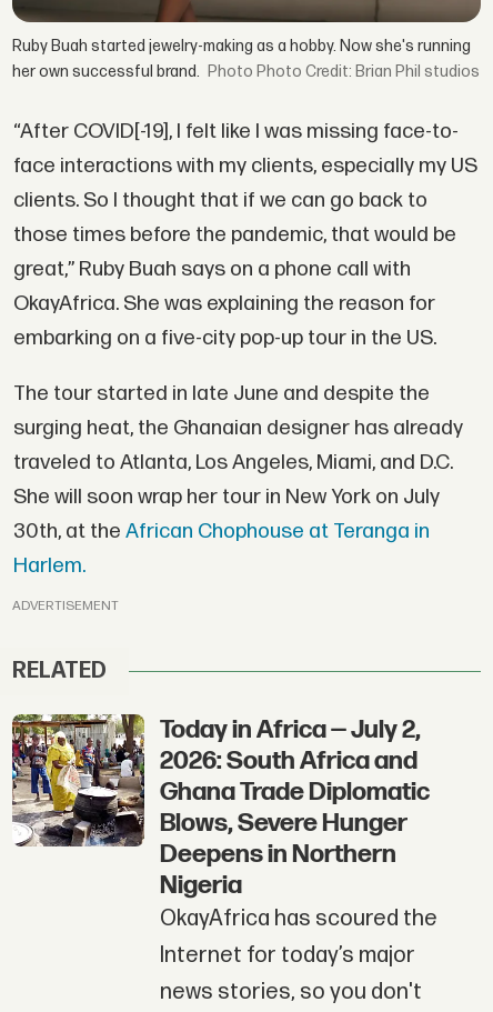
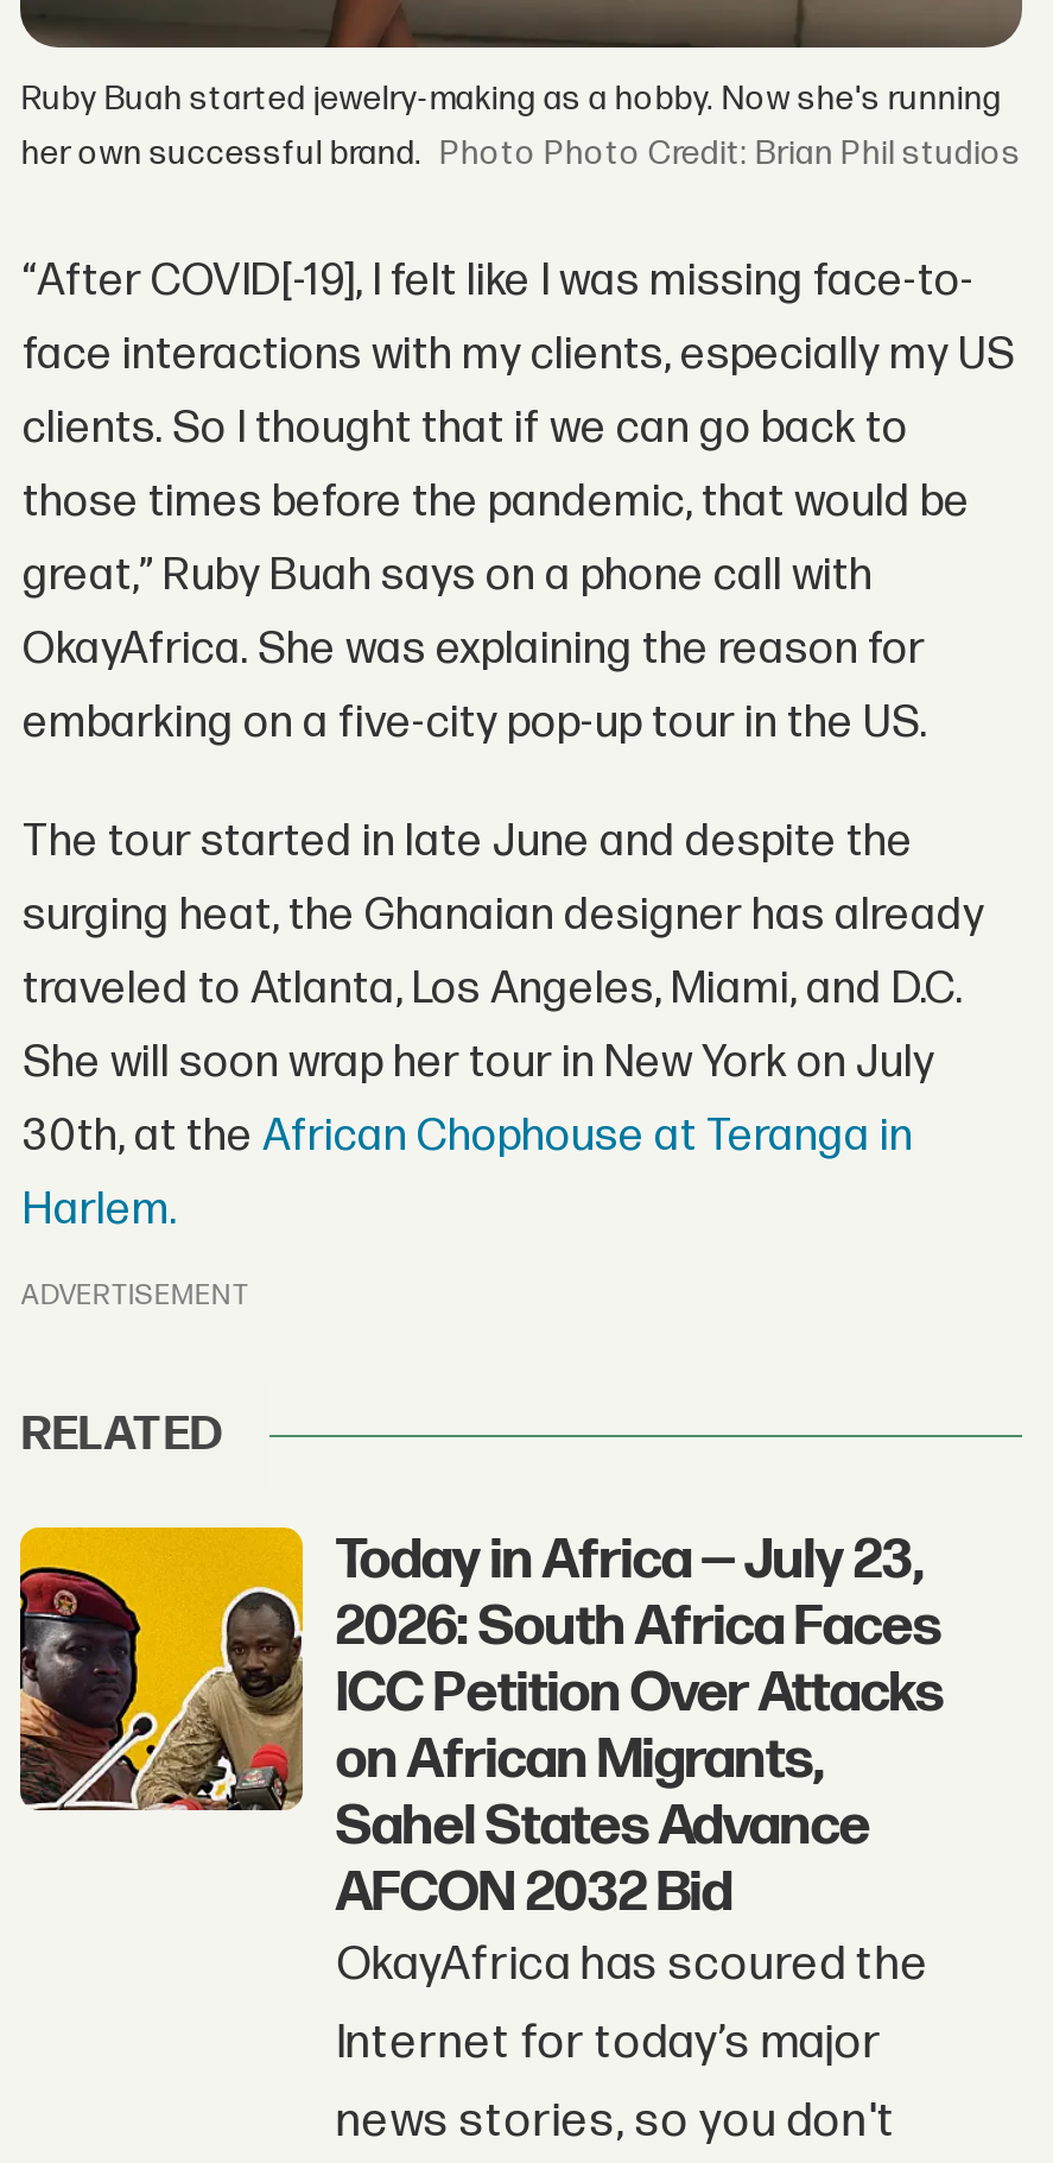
- [image]
- Today in Africa — July 2,
- 2026: South Africa and
- Ghana Trade Diplomatic
- Blows, Severe Hunger
- Deepens in Northern
- Nigeria
+ [image]
+ Today in Africa — July 23,
+ 2026: South Africa Faces
+ ICC Petition Over Attacks
+ on African Migrants,
+ Sahel States Advance
+ AFCON 2032 Bid
